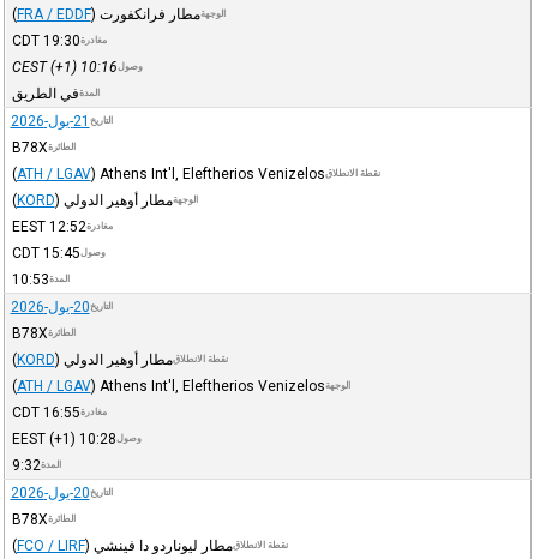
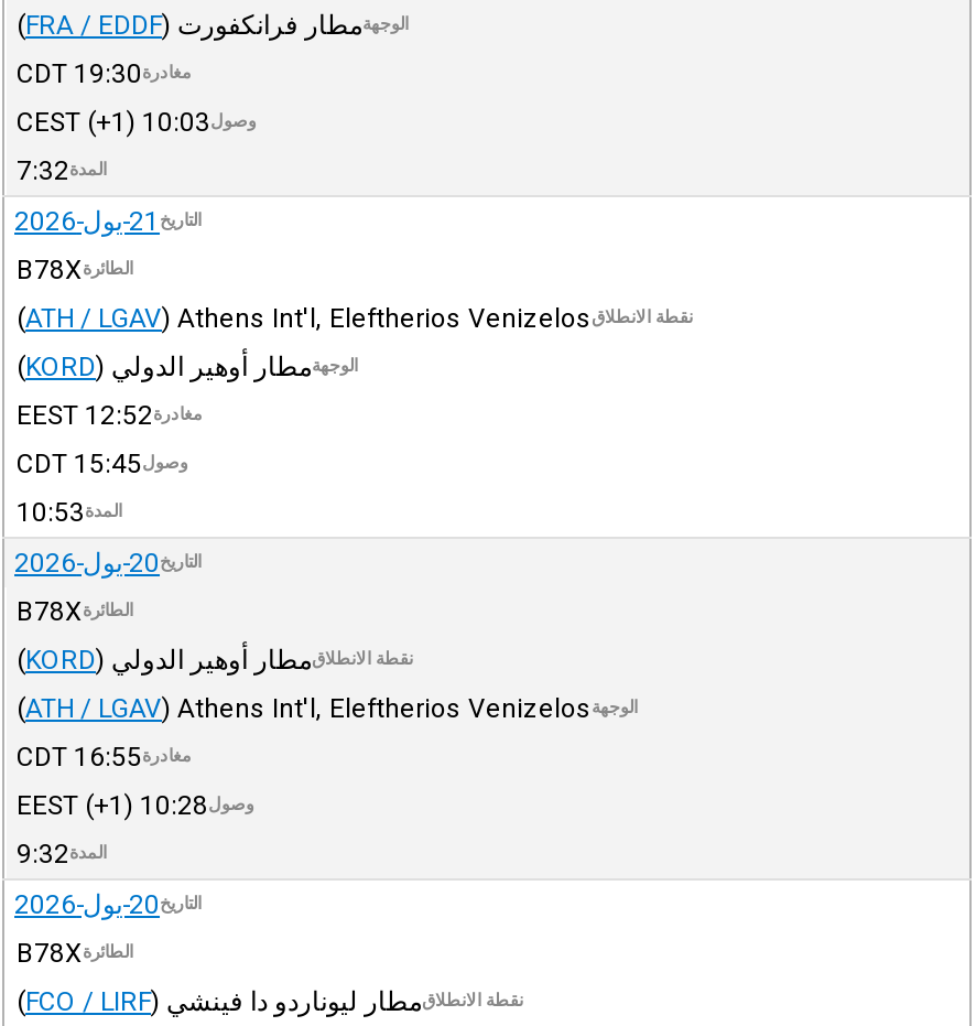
- وصول10:16 CEST (+1)
+ وصول10:03 CEST (+1)

- المدةفي الطريق
+ المدة7:32
